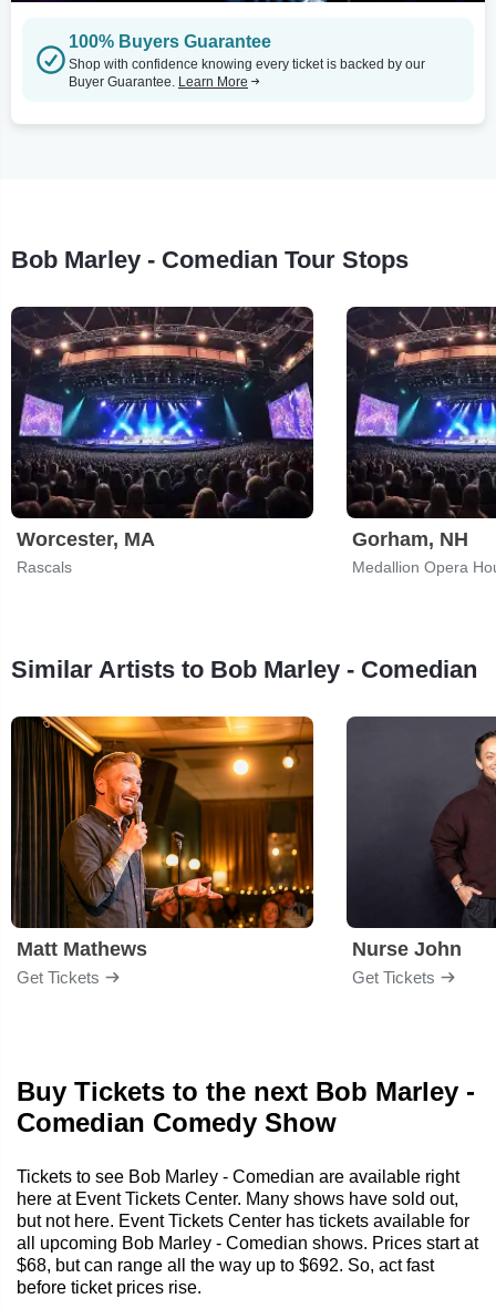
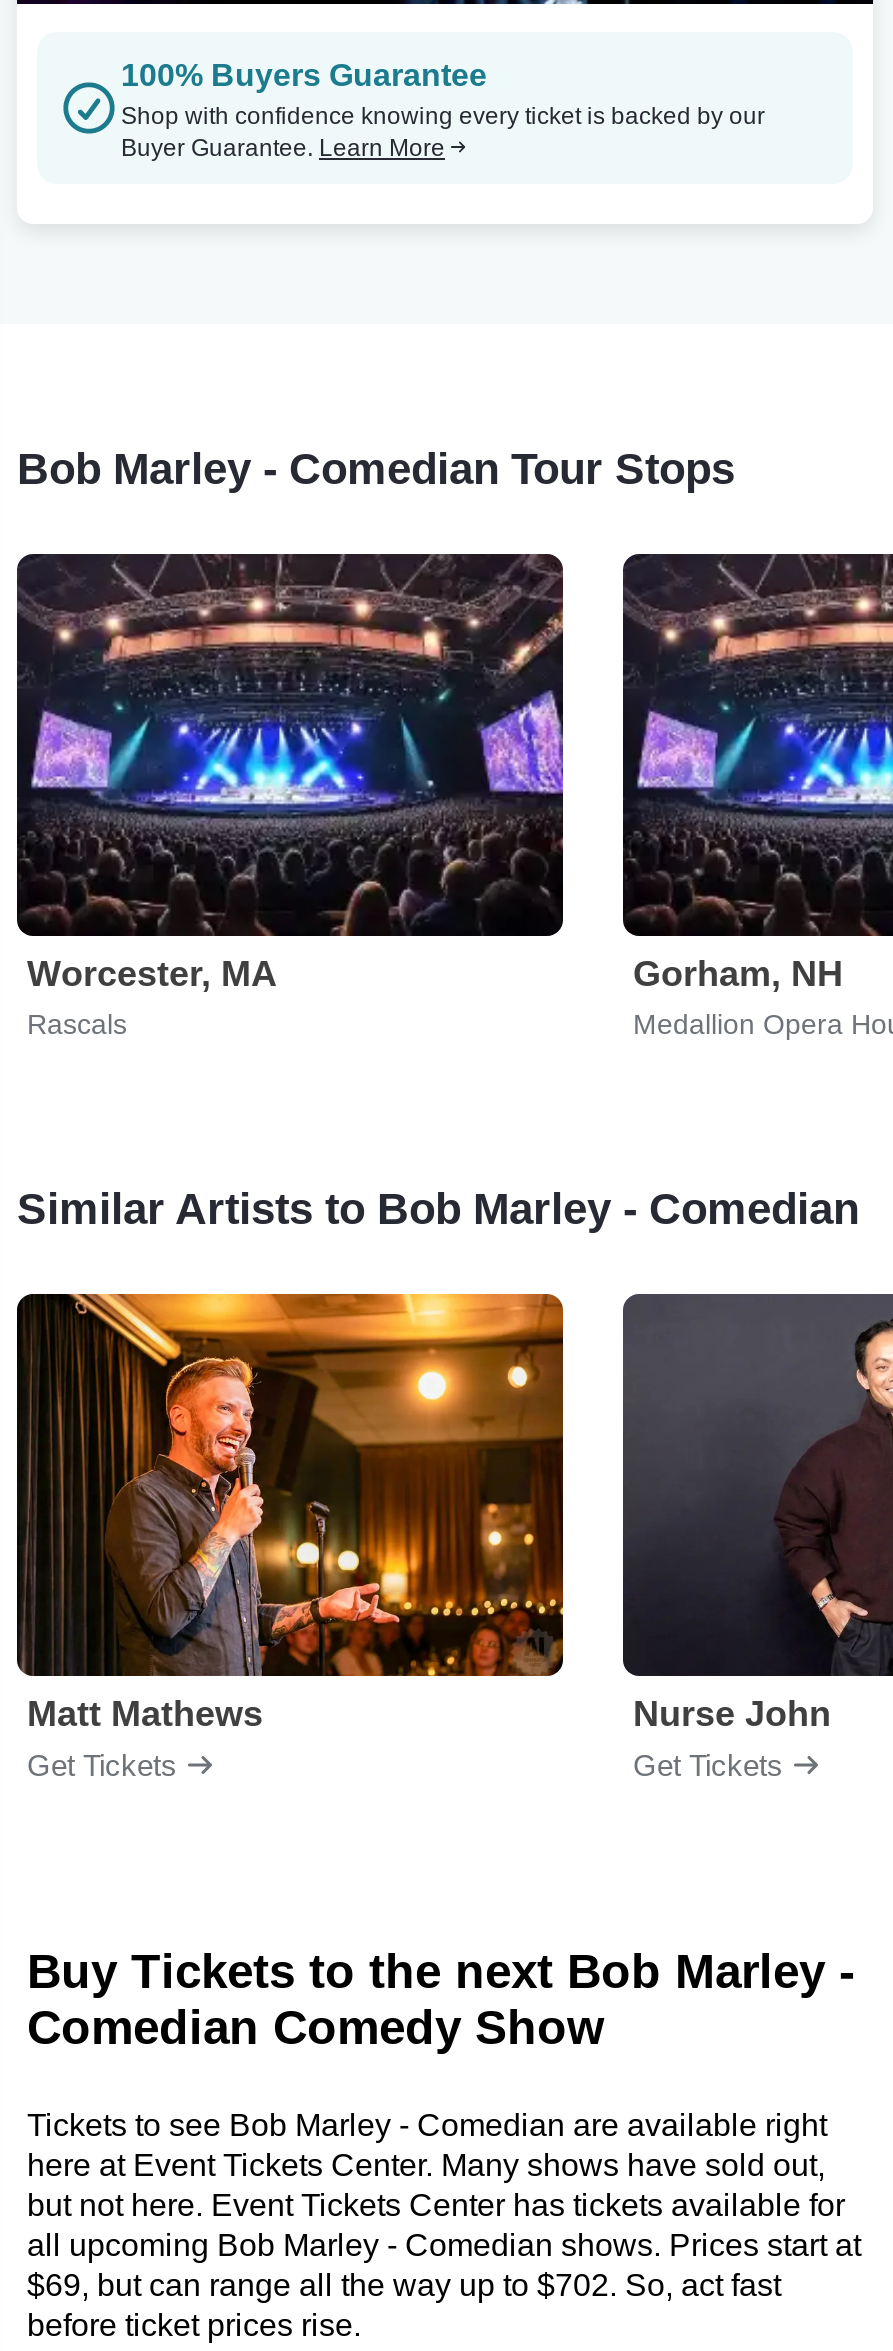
- $68, but can range all the way up to $692. So, act fast
+ $69, but can range all the way up to $702. So, act fast
